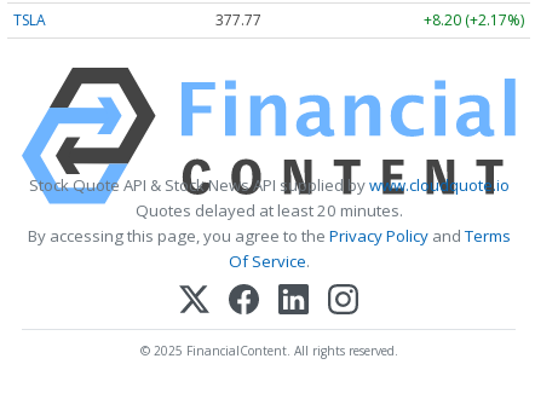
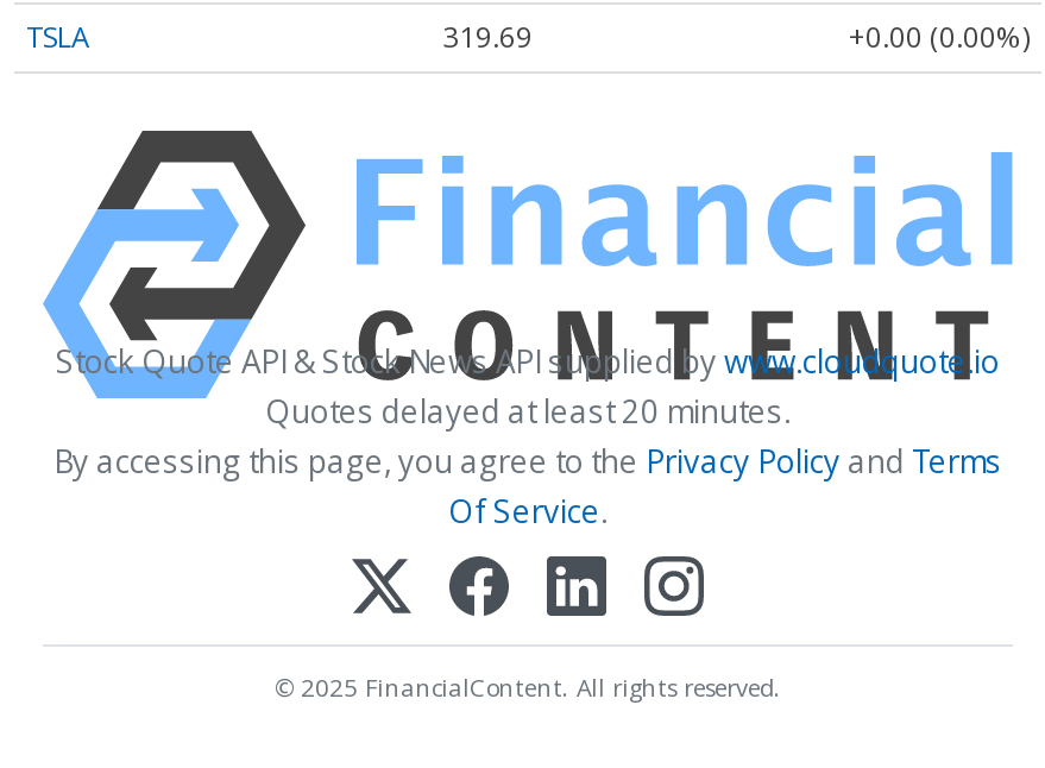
- 377.77
+ 319.69

- +8.20 (+2.17%)
+ +0.00 (0.00%)
